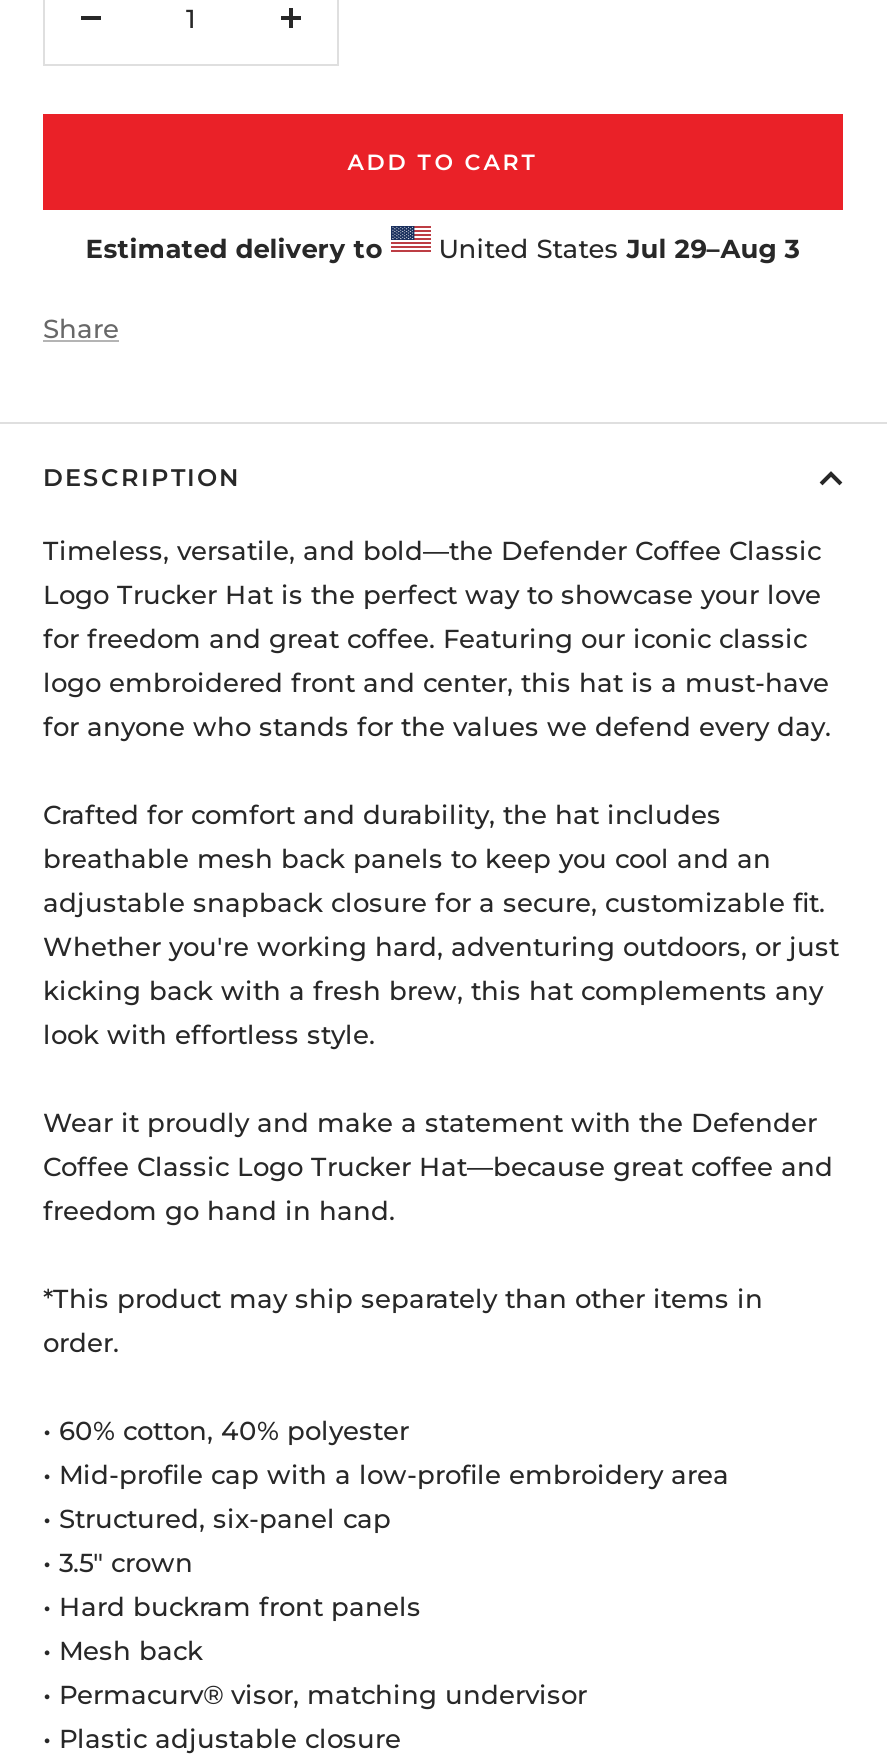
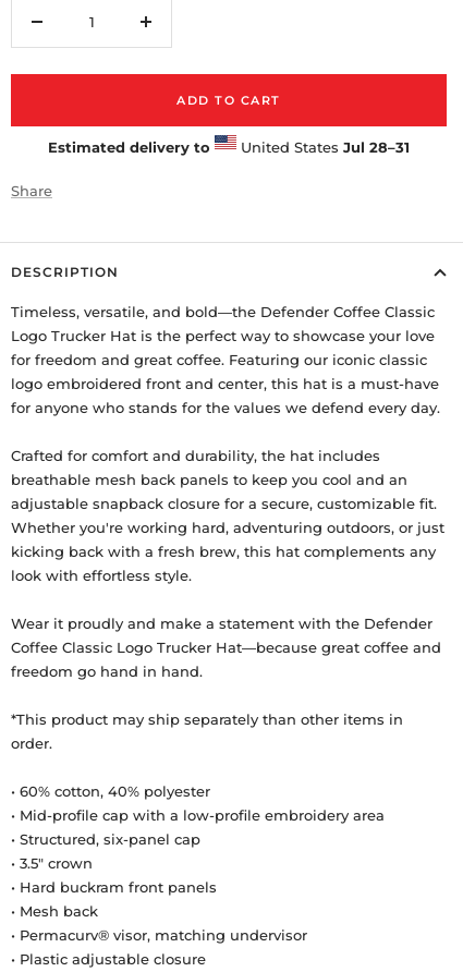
- United States Jul 29–Aug 3
+ United States Jul 28–31
